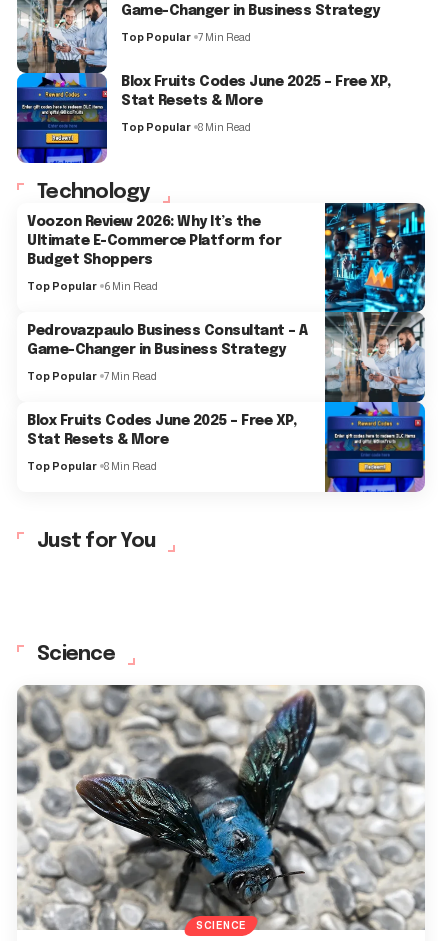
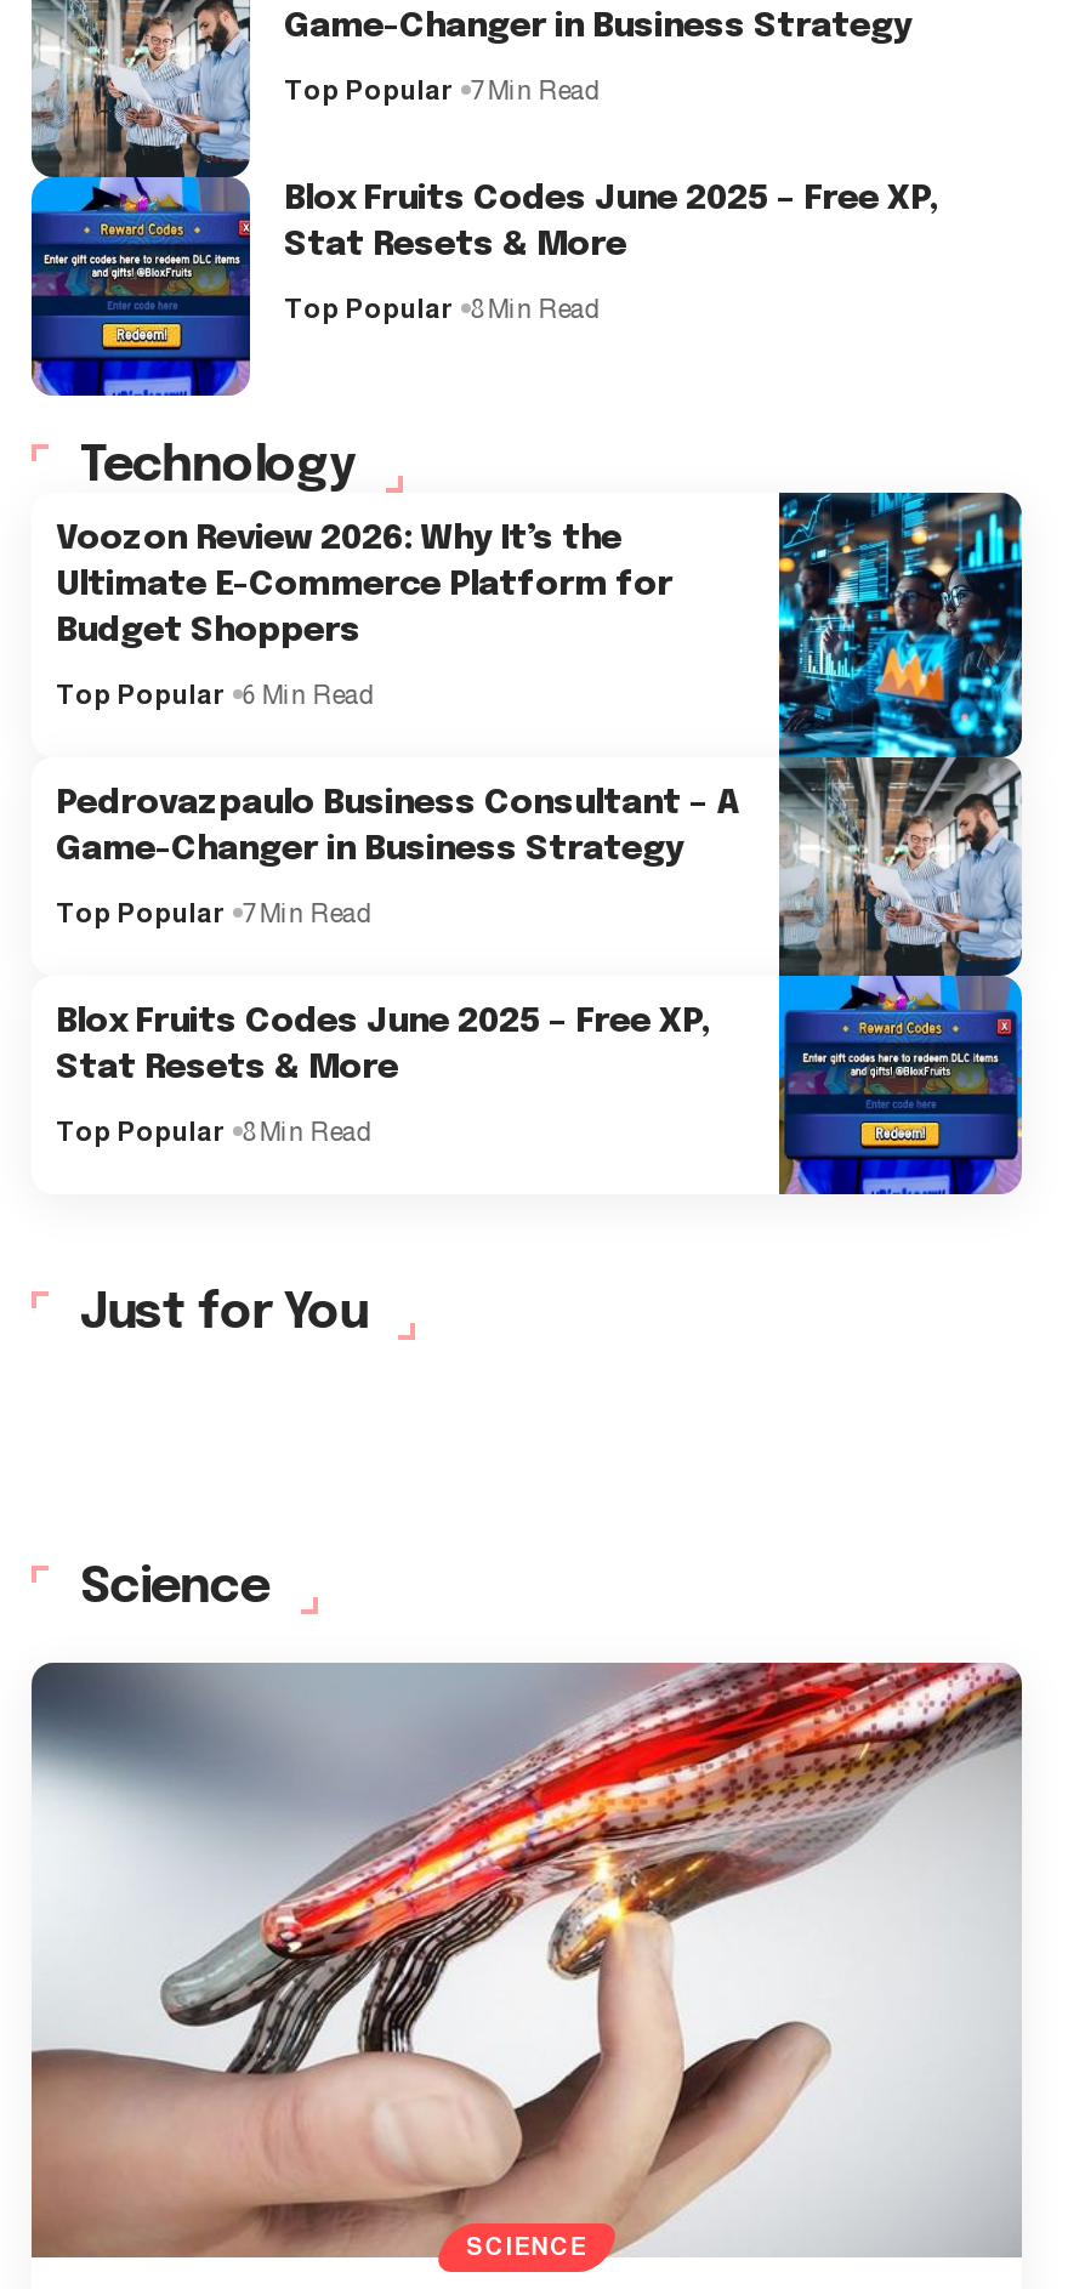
- [image]
+ [image]
